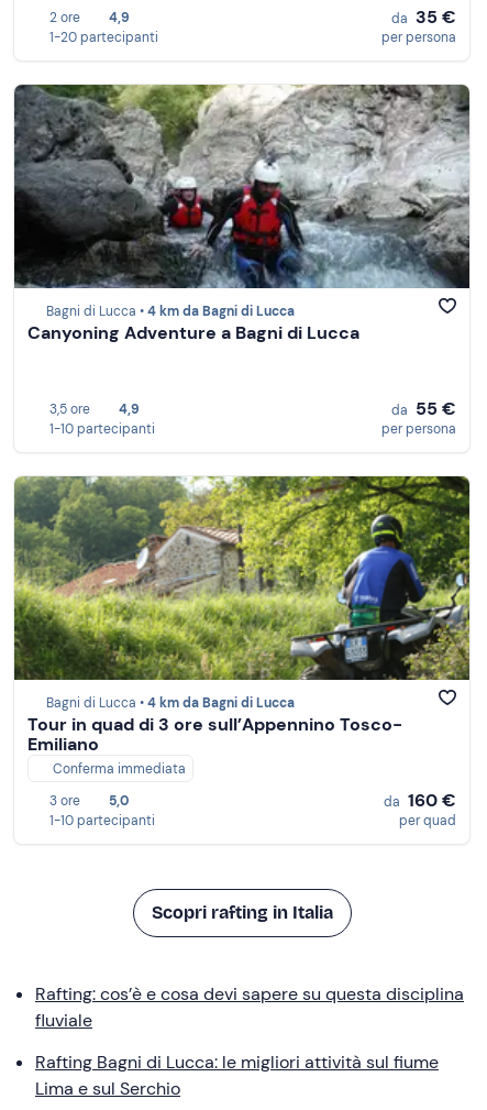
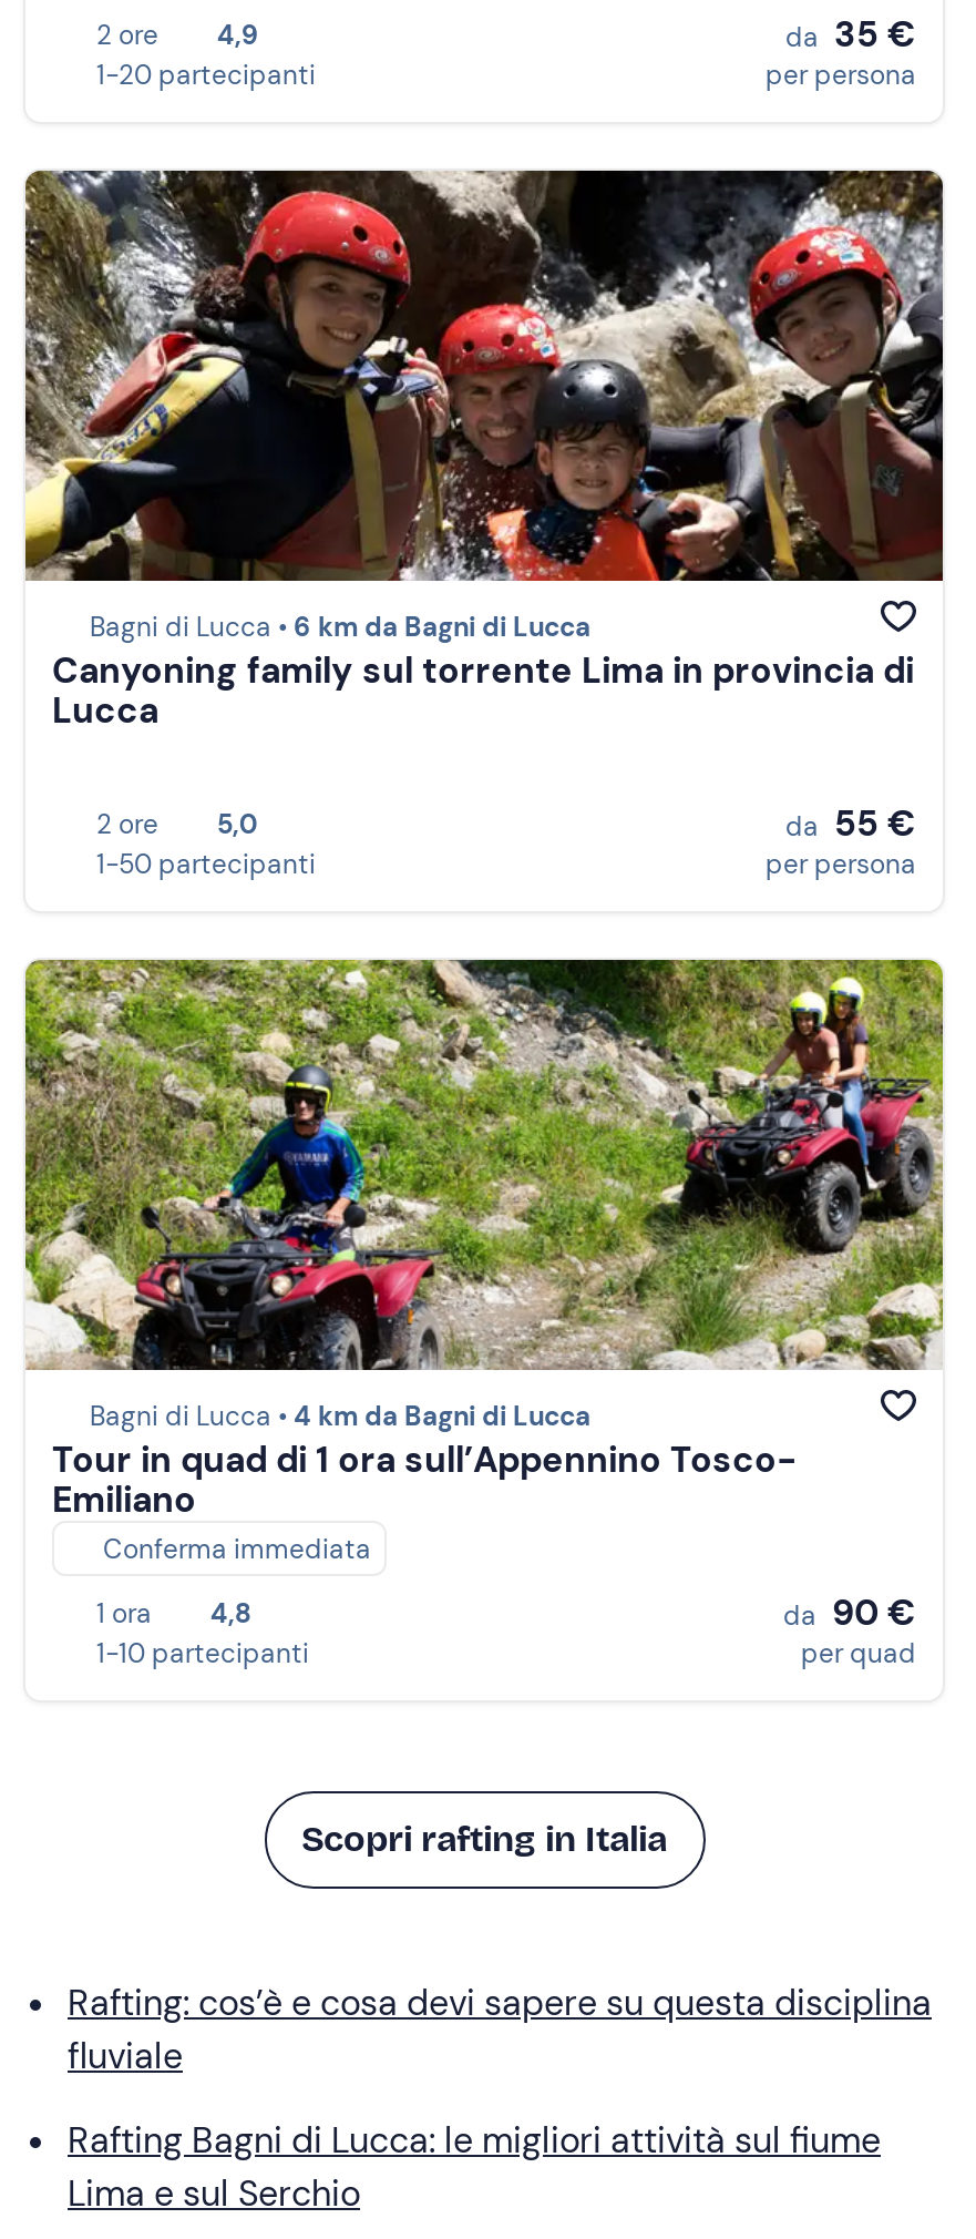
- [image]
- Bagni di Lucca • 4 km da Bagni di Lucca
- Canyoning Adventure a Bagni di Lucca
+ [image]
+ Bagni di Lucca • 6 km da Bagni di Lucca
+ Canyoning family sul torrente Lima in provincia di
+ Lucca

- 3,5 ore
- 4,9
- 1-10 partecipanti
+ 2 ore
+ 5,0
+ 1-50 partecipanti

- [image]
- Tour in quad di 3 ore sull’Appennino Tosco-
+ [image]
+ Tour in quad di 1 ora sull’Appennino Tosco-

- 3 ore
- 5,0
+ 1 ora
+ 4,8

- da 160 €
+ da 90 €
